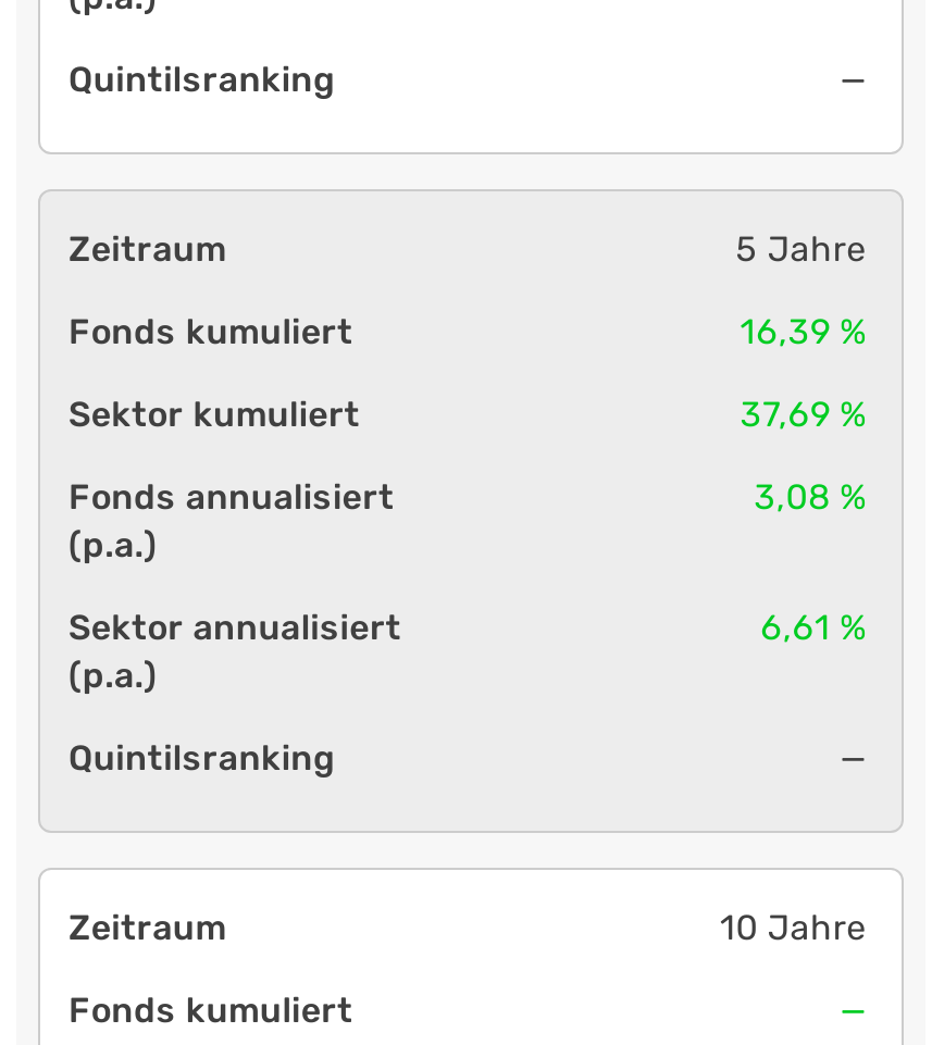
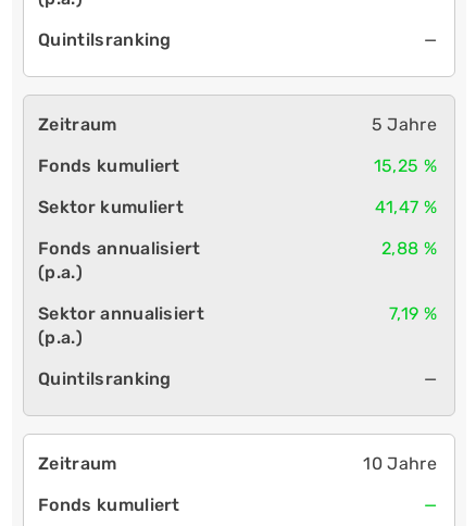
- 16,39 %
+ 15,25 %

- 37,69 %
+ 41,47 %

- 3,08 %
+ 2,88 %

- 6,61 %
+ 7,19 %
